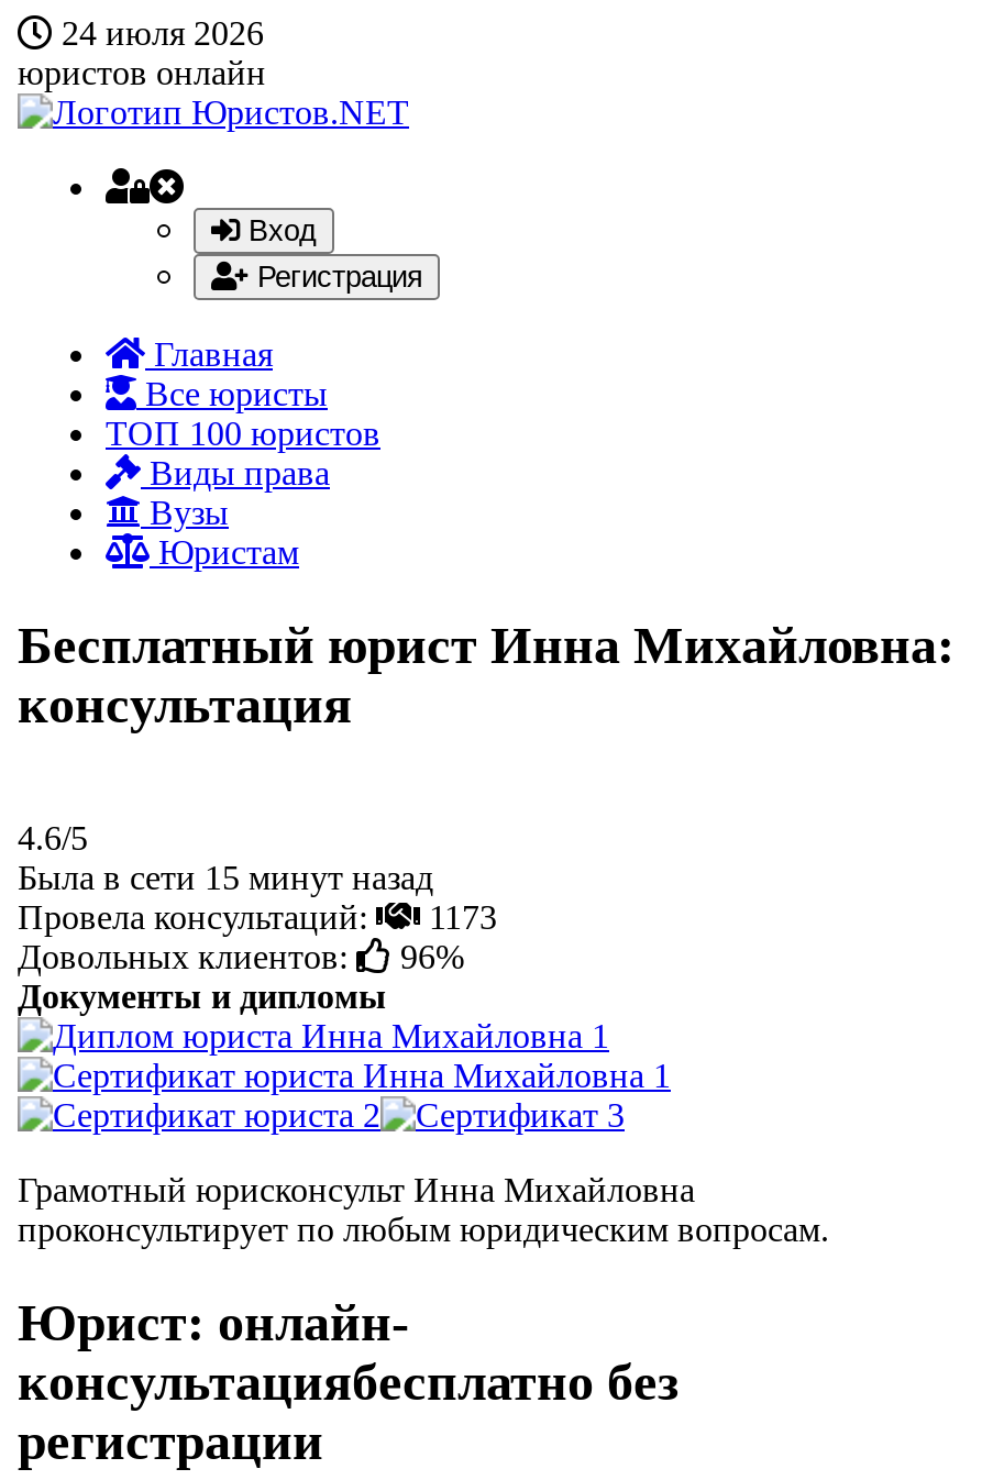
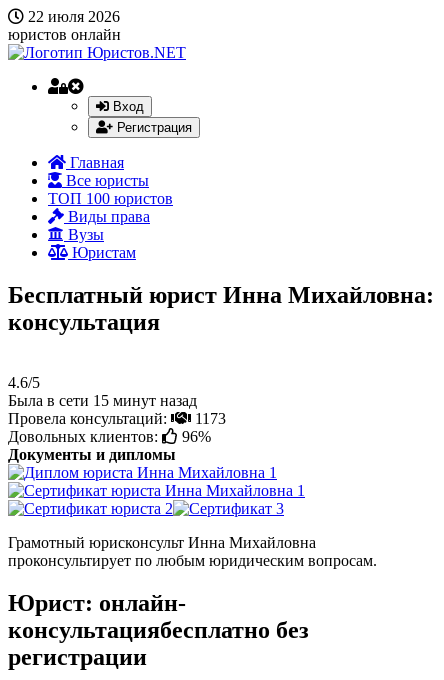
- 24 июля 2026
+ 22 июля 2026
